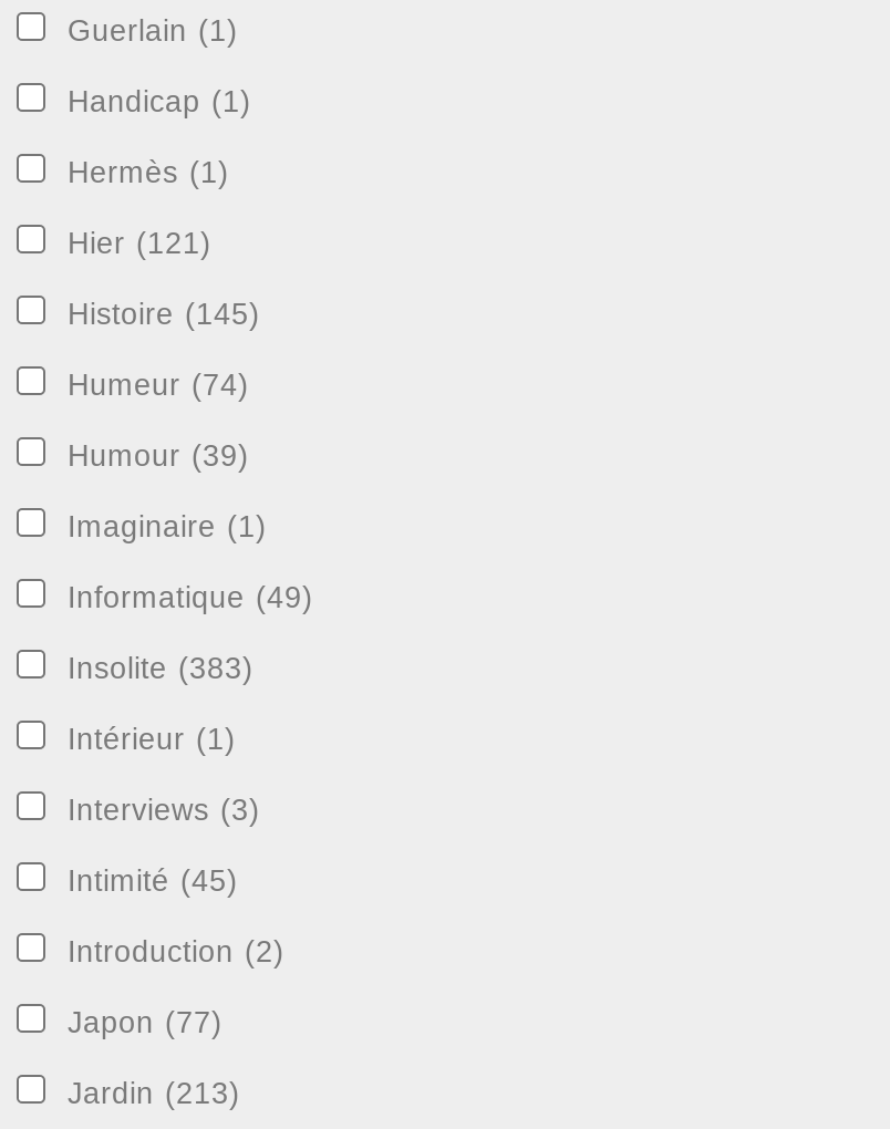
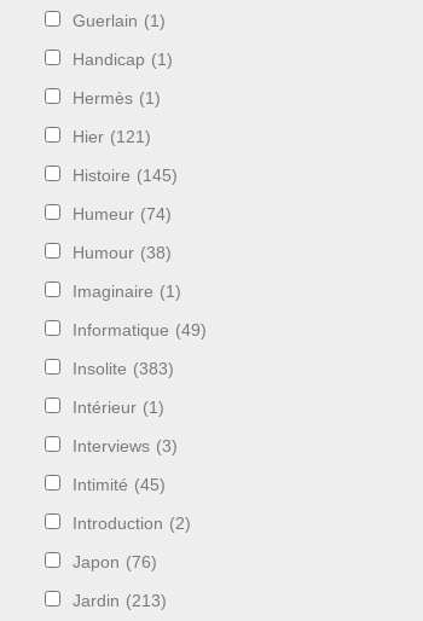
- Humour (39)
+ Humour (38)

- Japon (77)
+ Japon (76)
